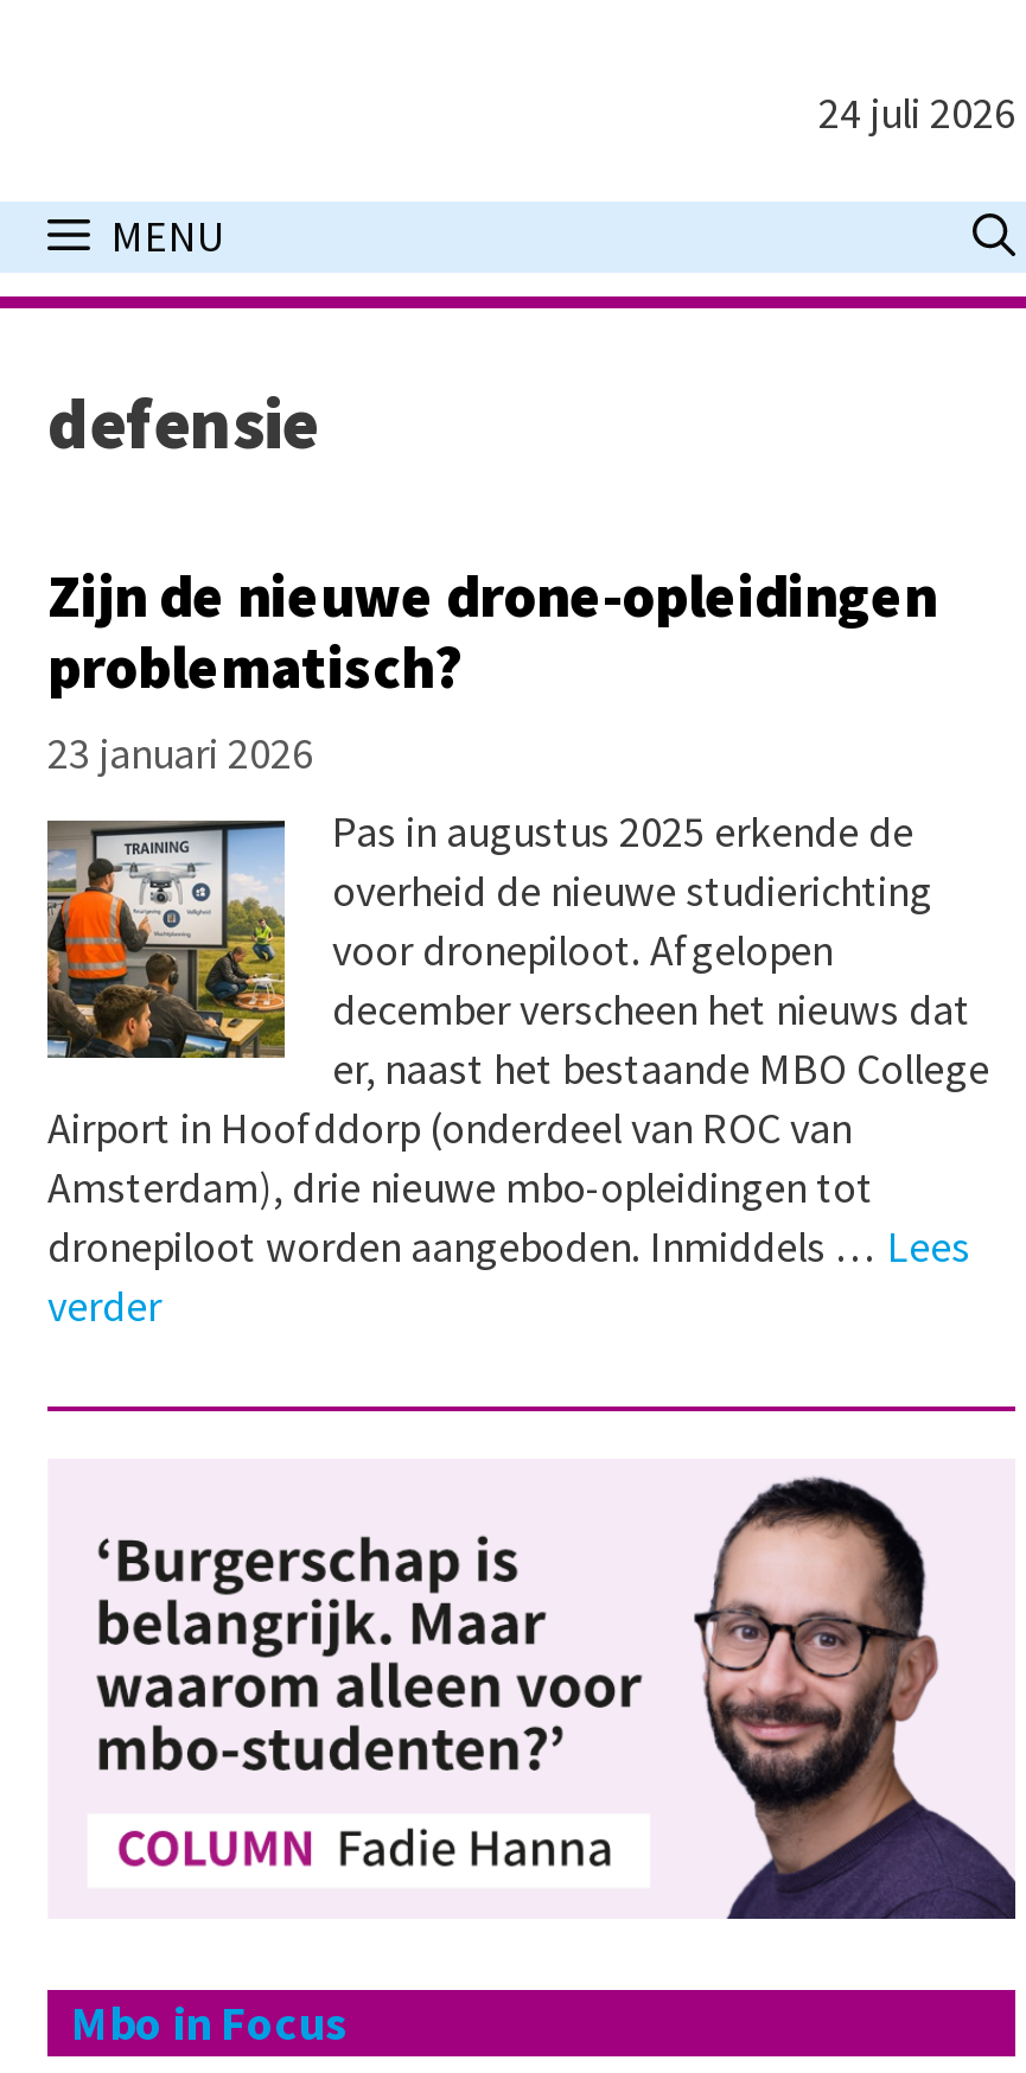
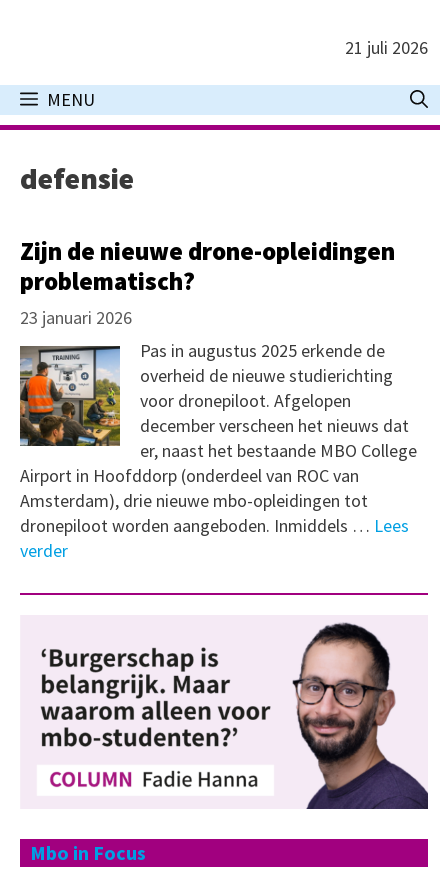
- 24 juli 2026
+ 21 juli 2026
